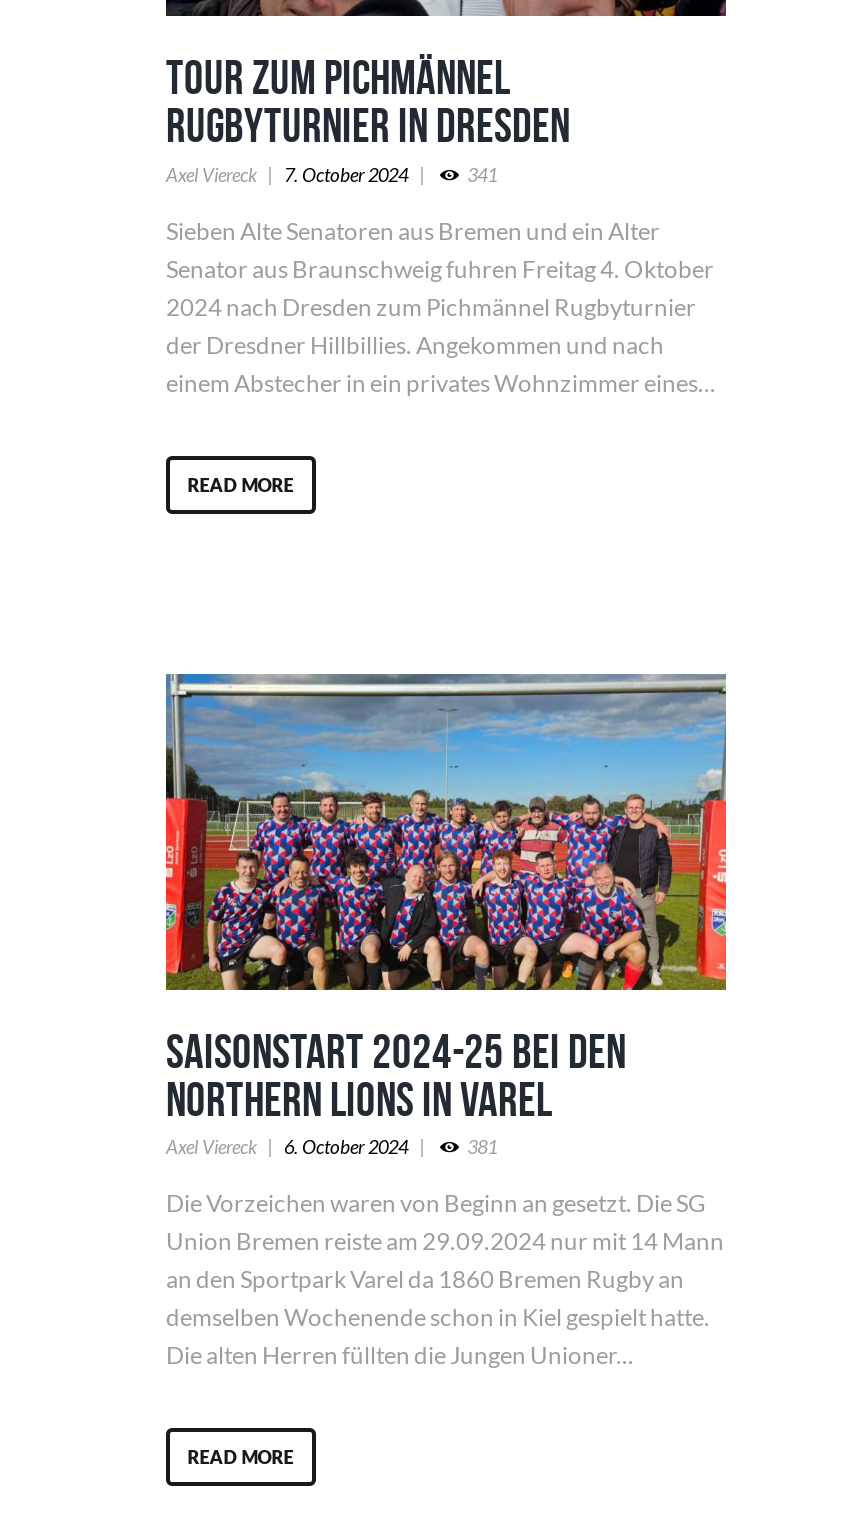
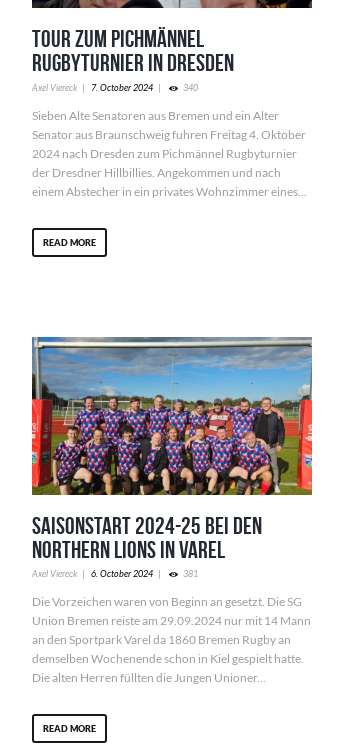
- 341
+ 340
